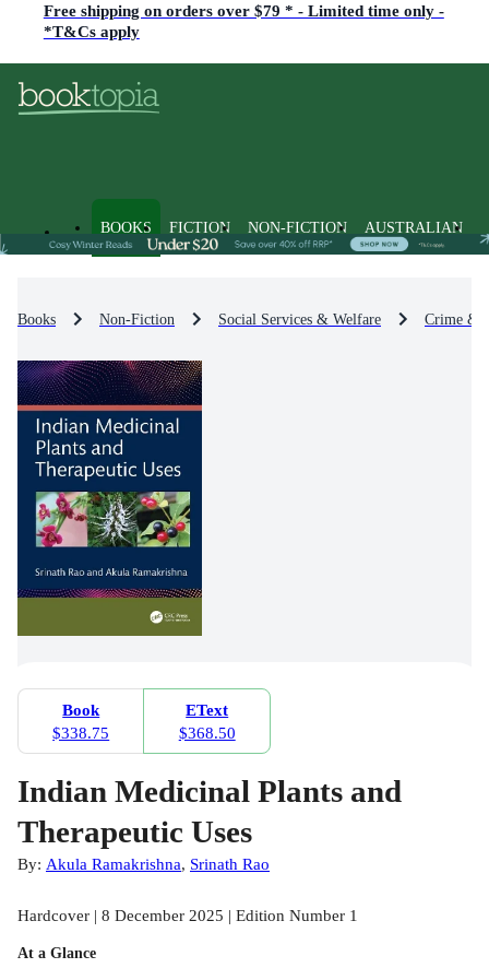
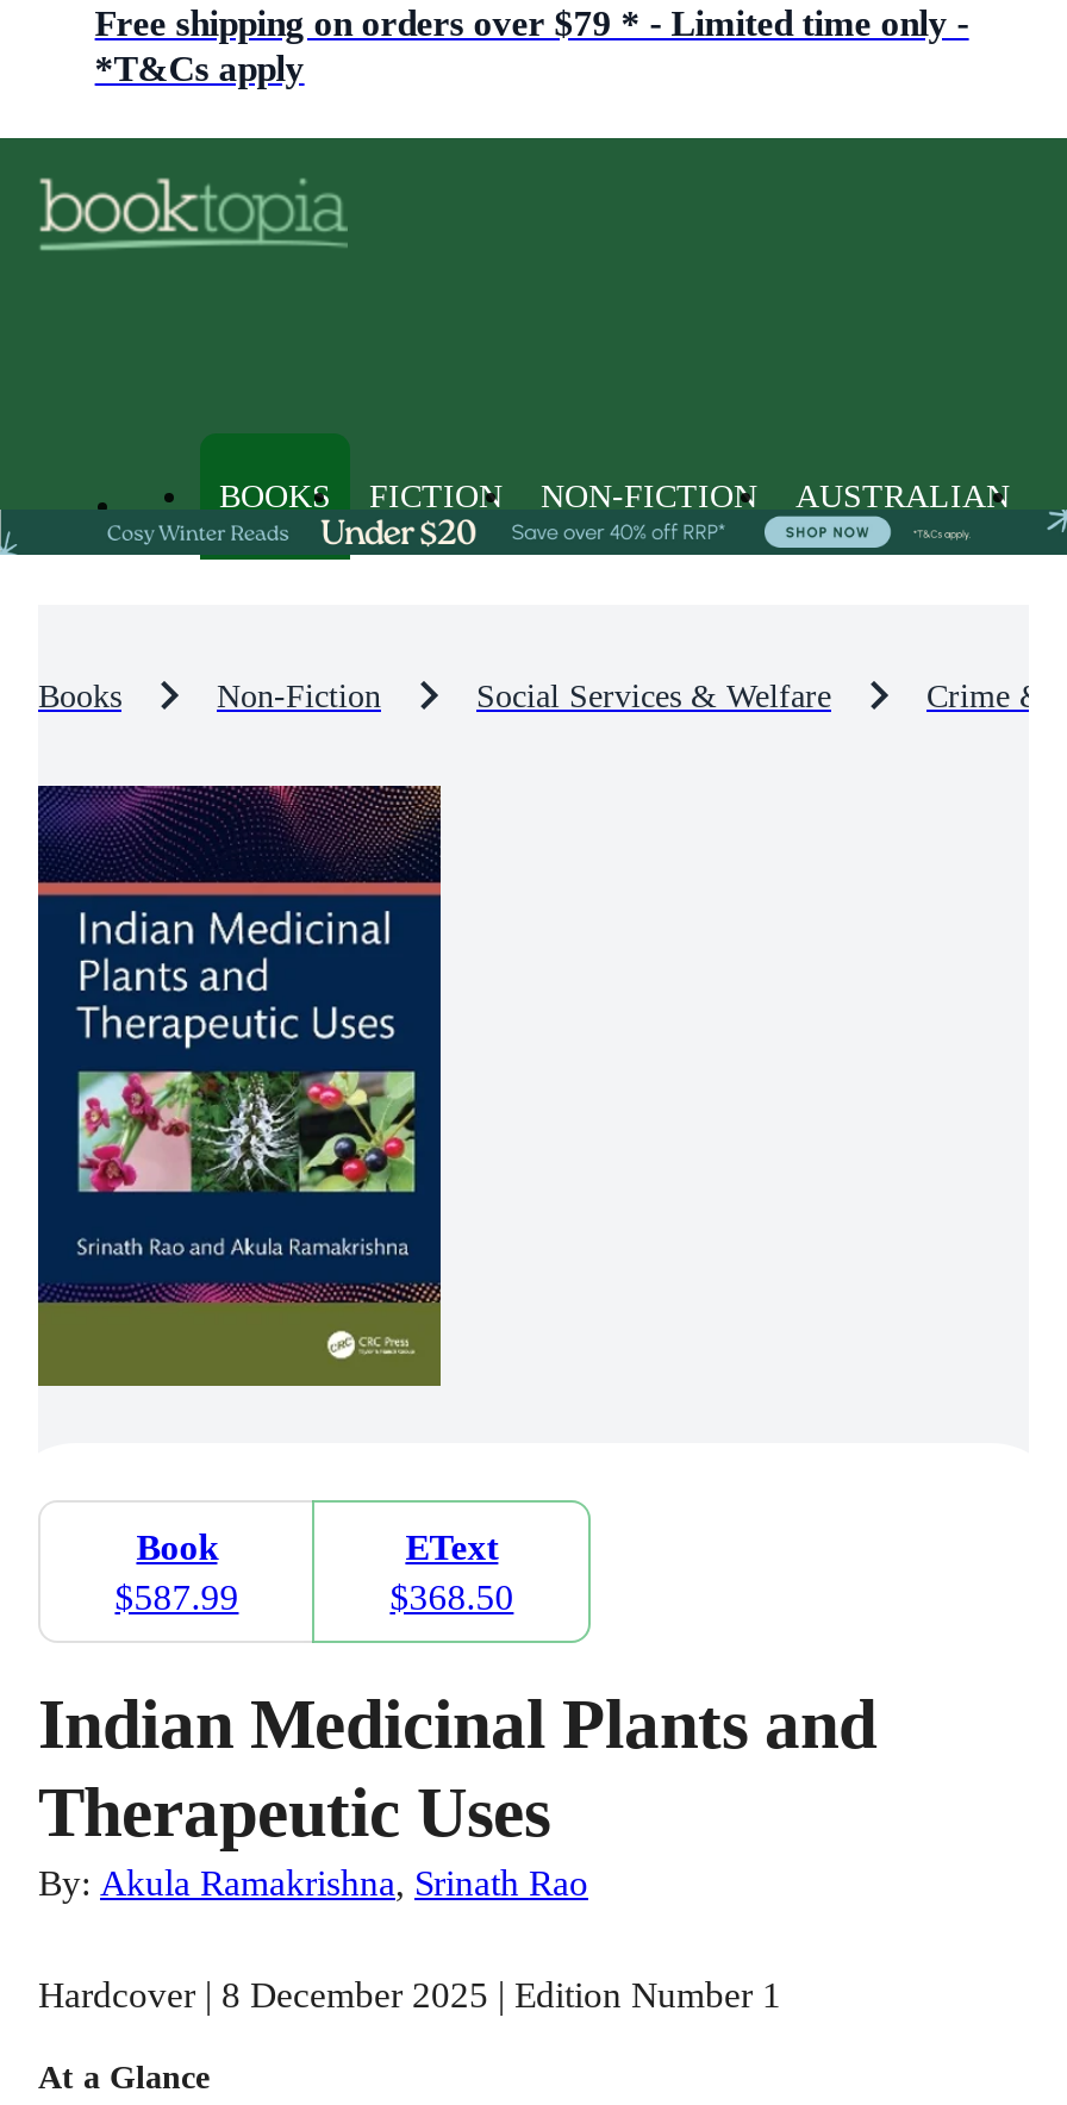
- $338.75
+ $587.99
